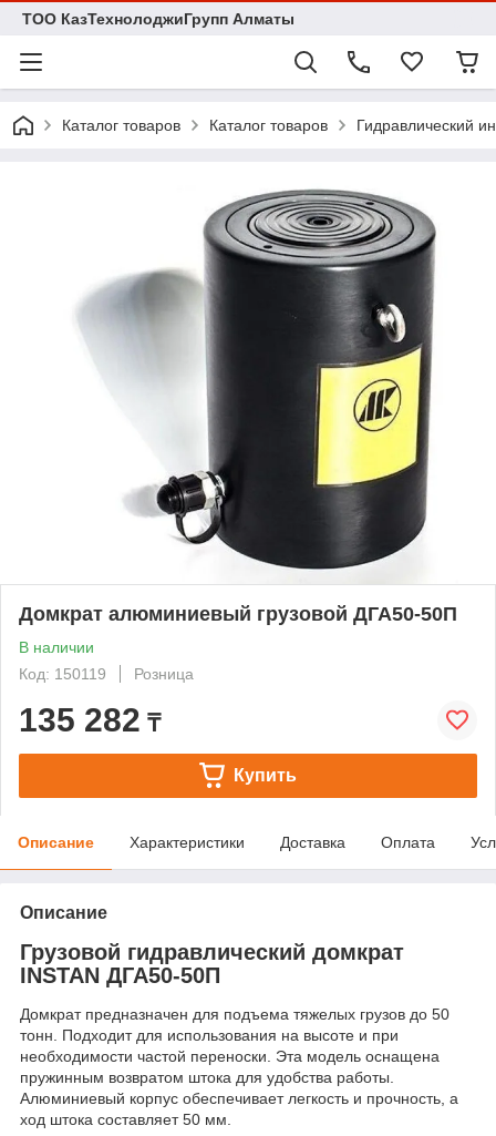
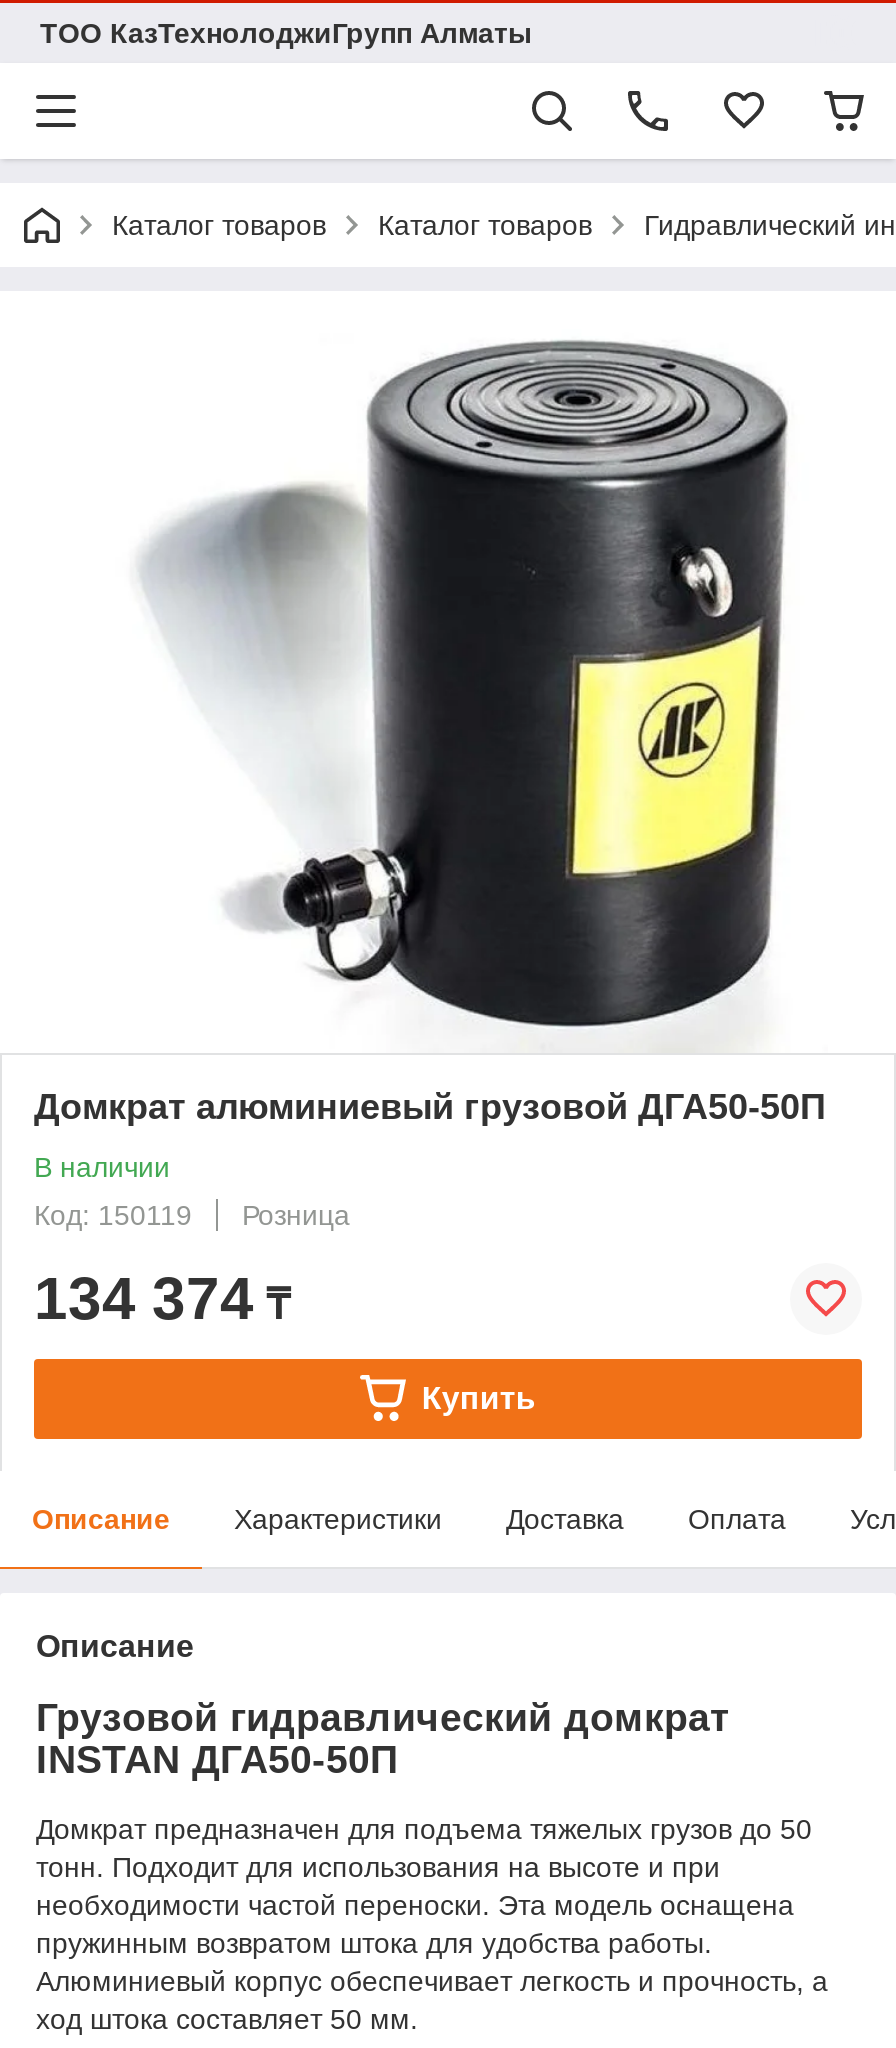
- 135 282 ₸
+ 134 374 ₸
